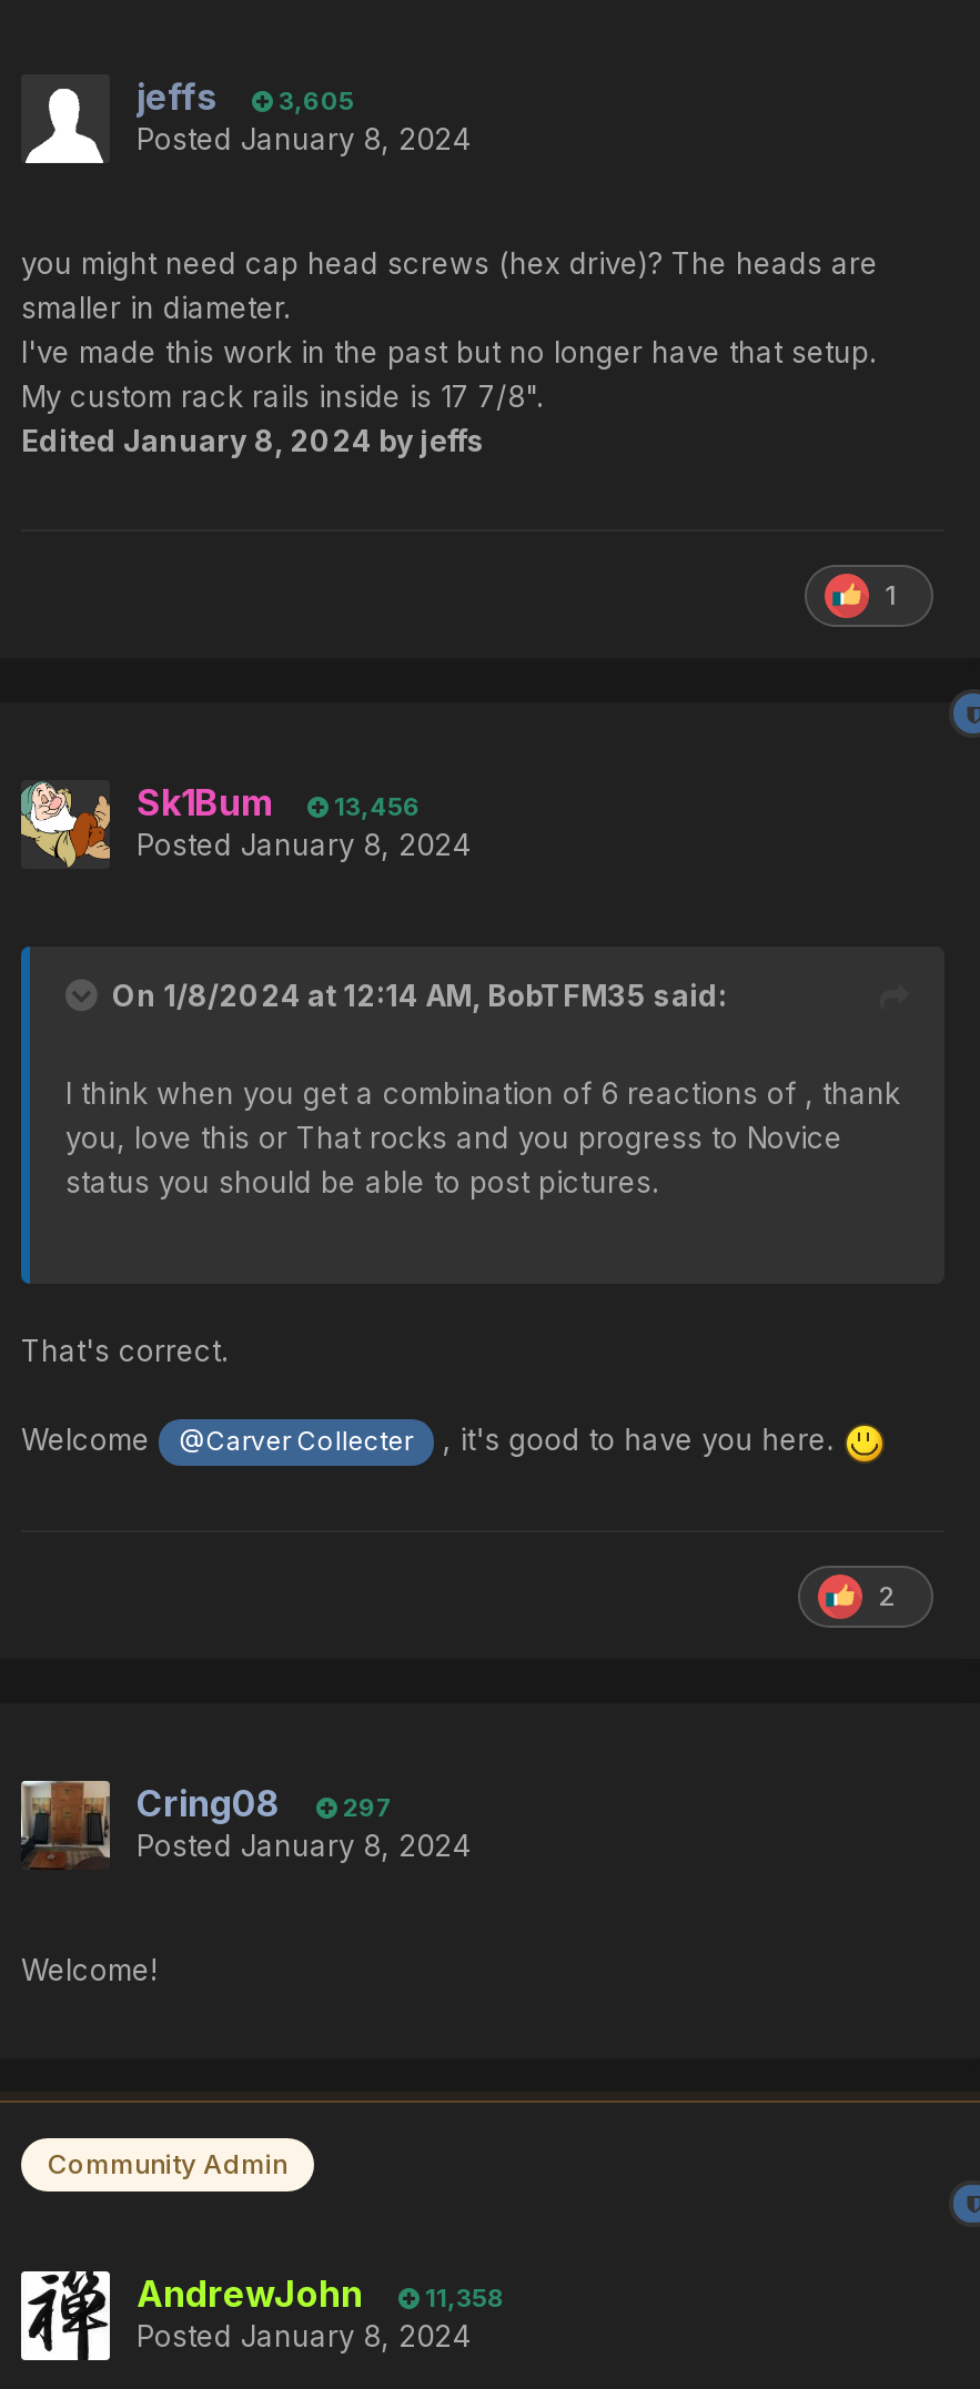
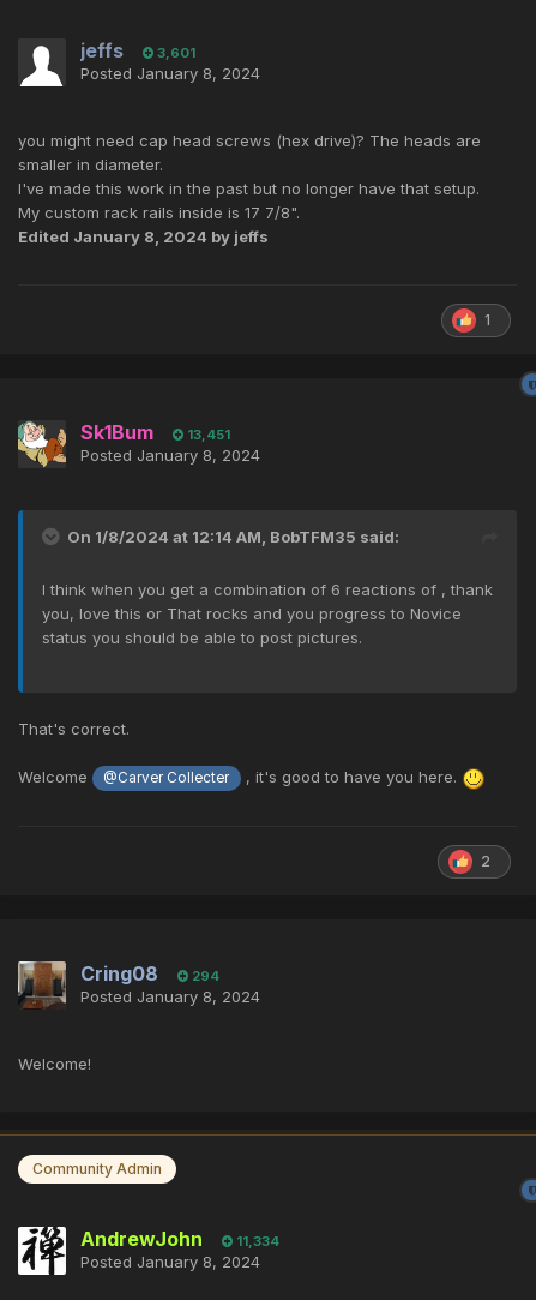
- jeffs 3,605
+ jeffs 3,601

- Sk1Bum 13,456
+ Sk1Bum 13,451

- Cring08 297
+ Cring08 294

- AndrewJohn 11,358
+ AndrewJohn 11,334
